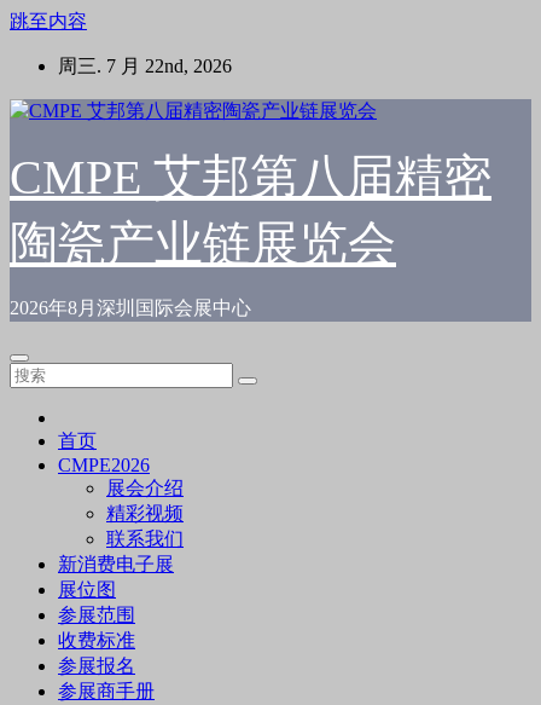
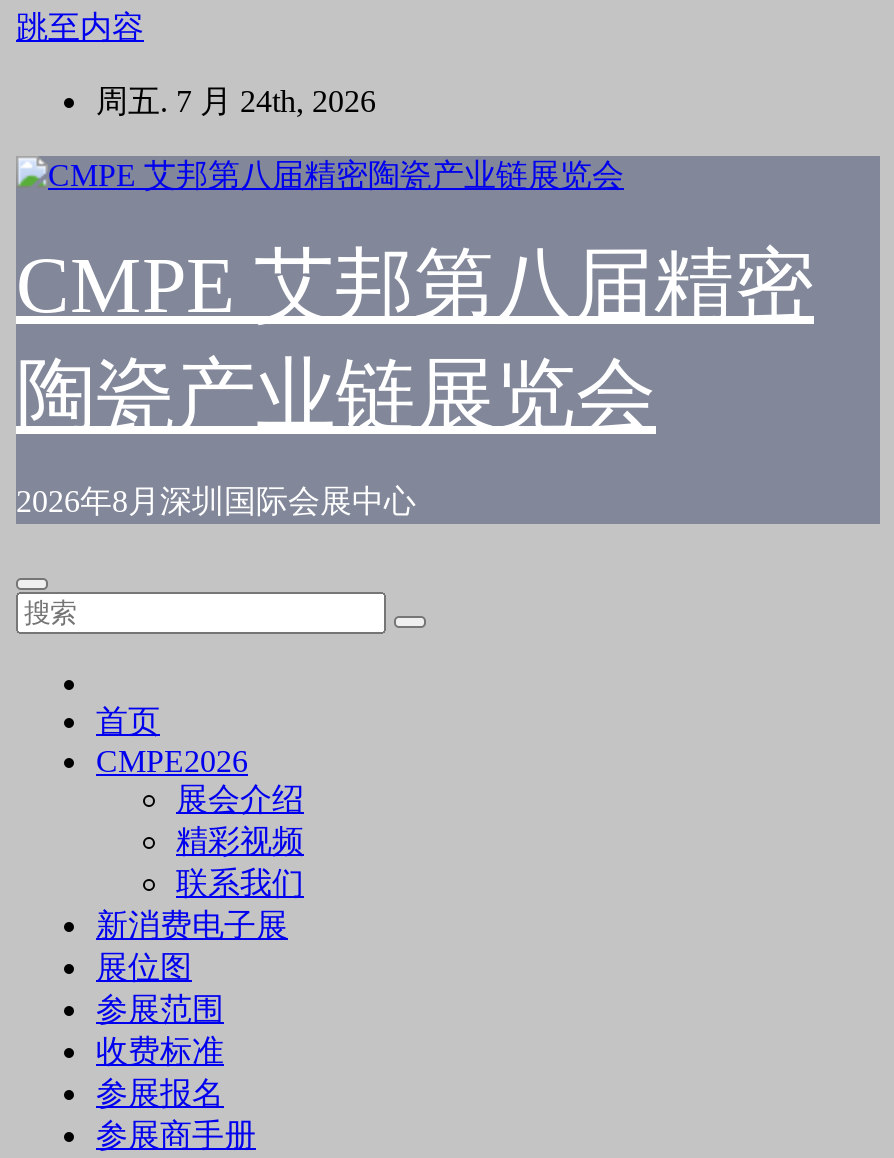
- 周三. 7 月 22nd, 2026
+ 周五. 7 月 24th, 2026
